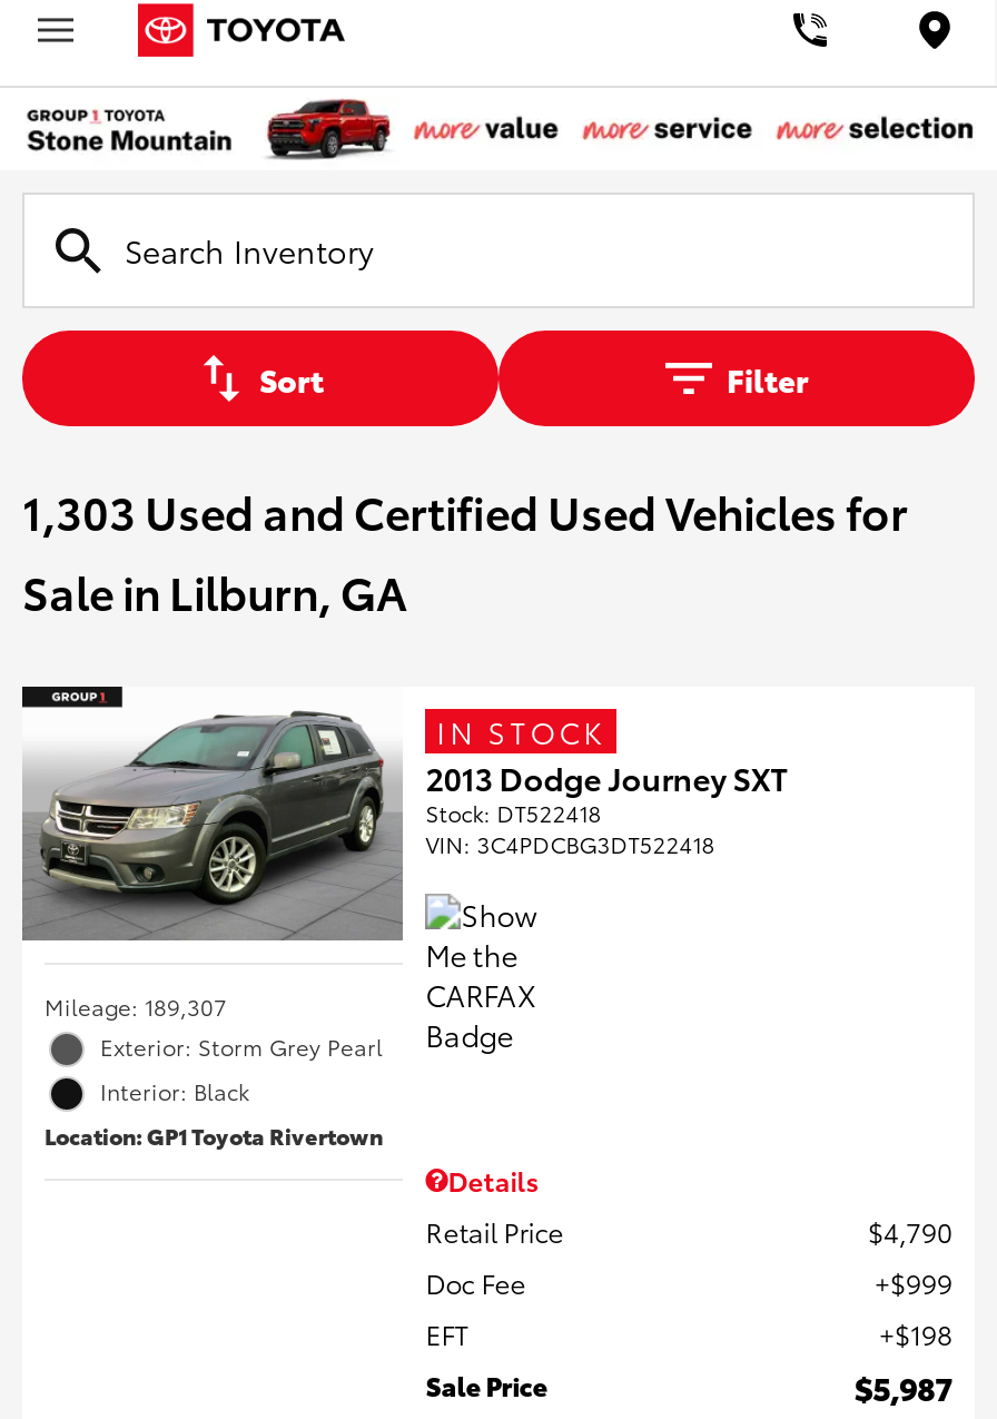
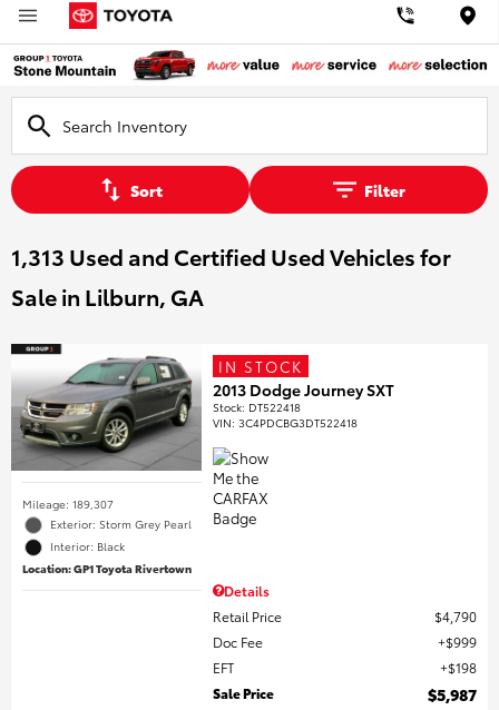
- 1,303 Used and Certified Used Vehicles for
+ 1,313 Used and Certified Used Vehicles for
